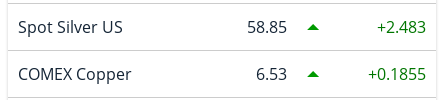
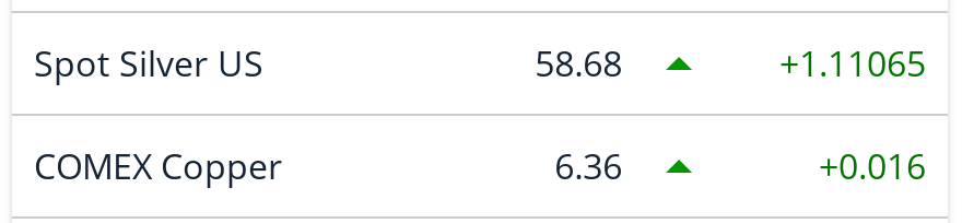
- 58.85
+ 58.68

- 2.483
+ 1.11065

- 6.53
+ 6.36

- 0.1855
+ 0.016
